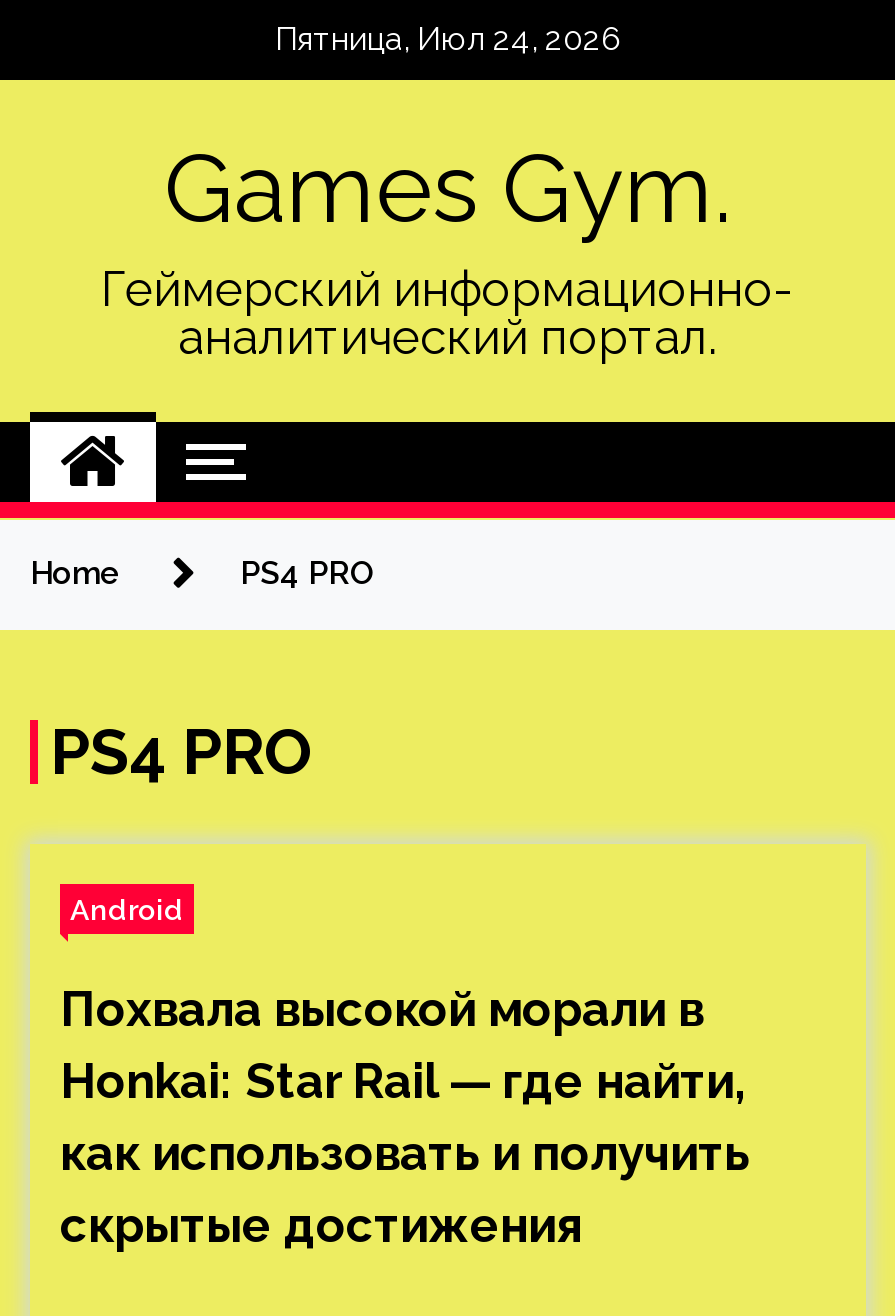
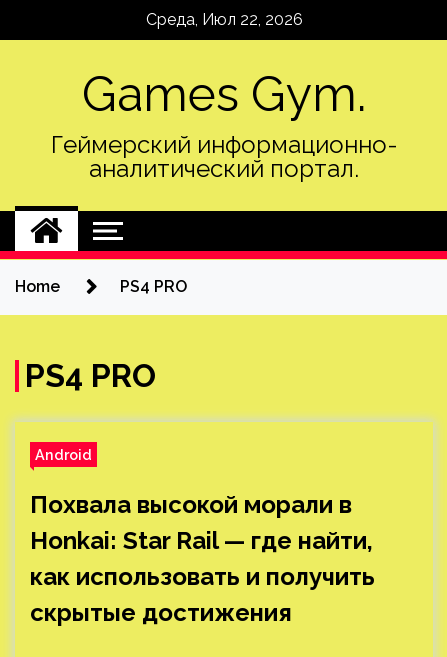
- Пятница, Июл 24, 2026
+ Среда, Июл 22, 2026
